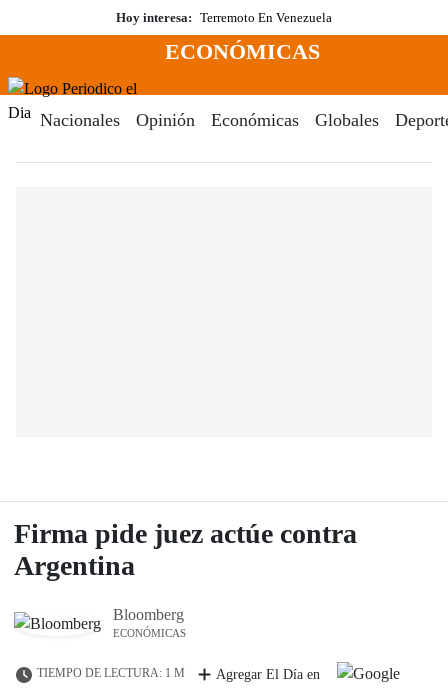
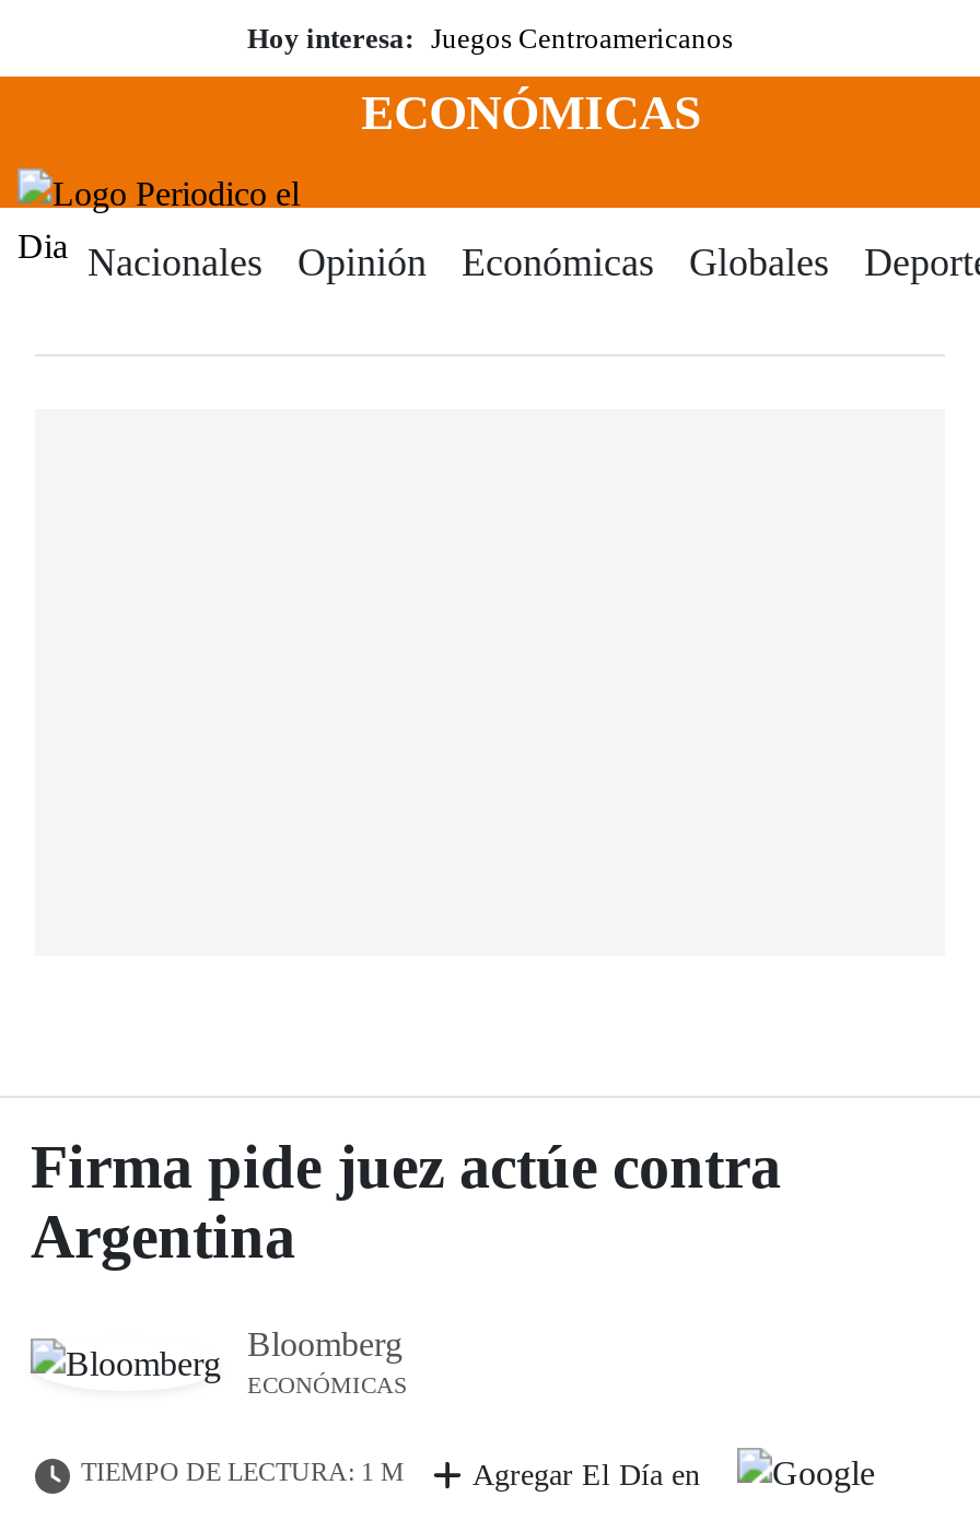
- Hoy interesa: Terremoto En Venezuela
+ Hoy interesa: Juegos Centroamericanos
